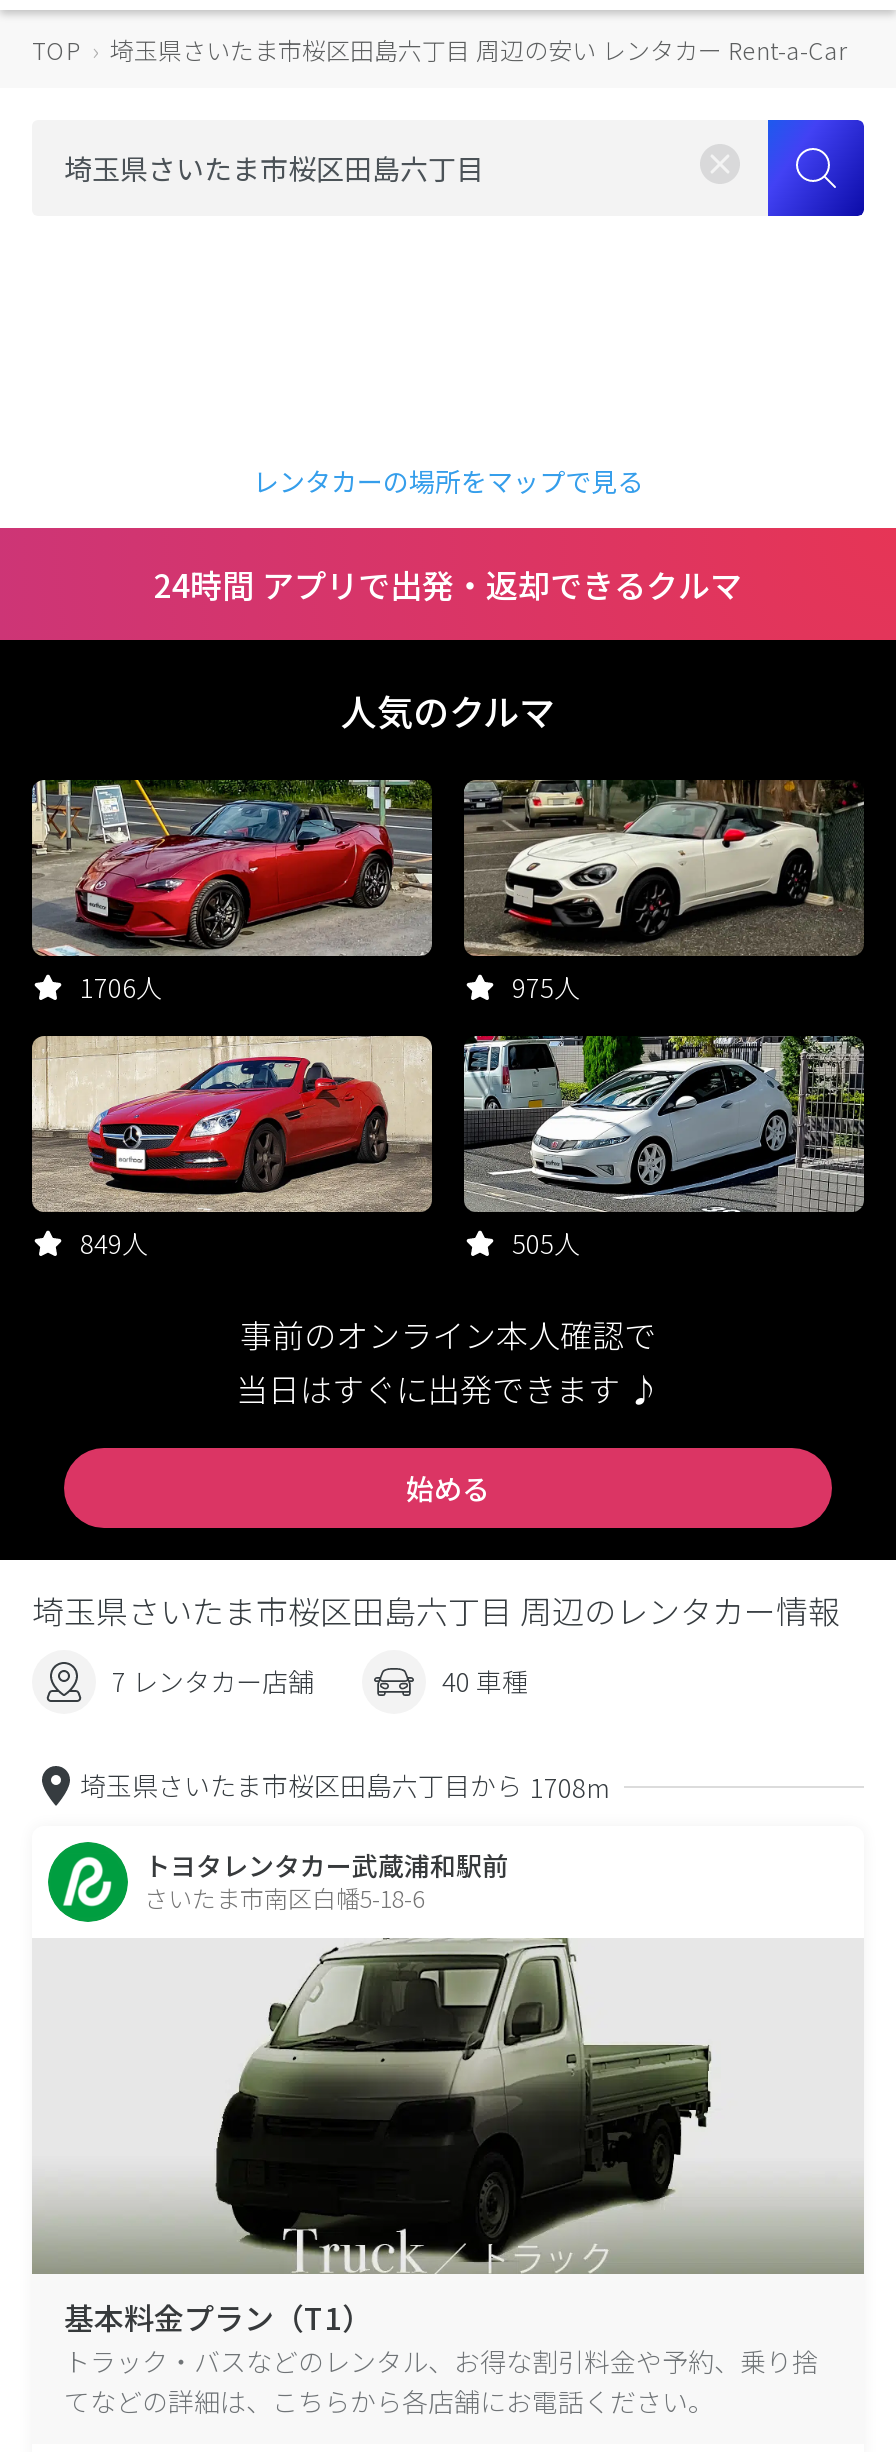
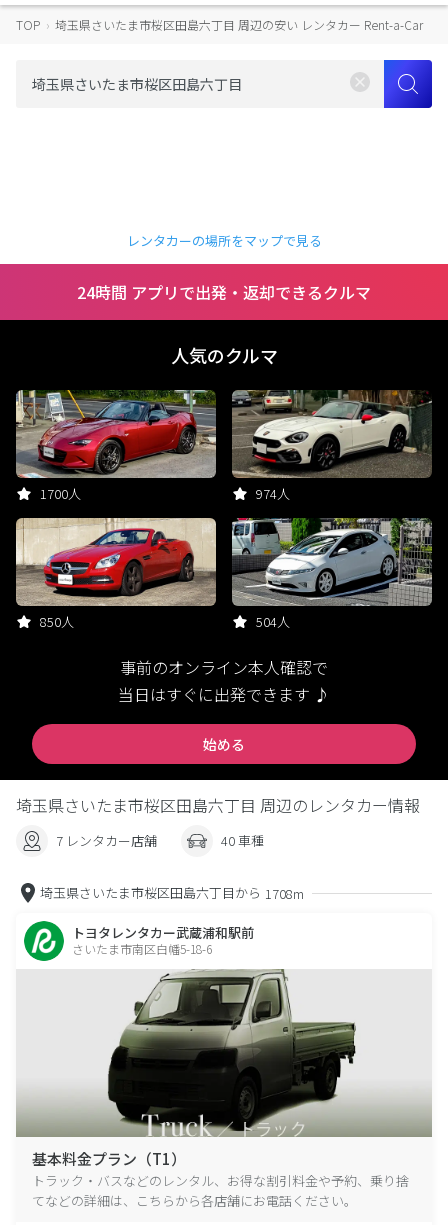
- 1706人
+ 1700人

- 975人
+ 974人

- 849人
+ 850人

- 505人
+ 504人
